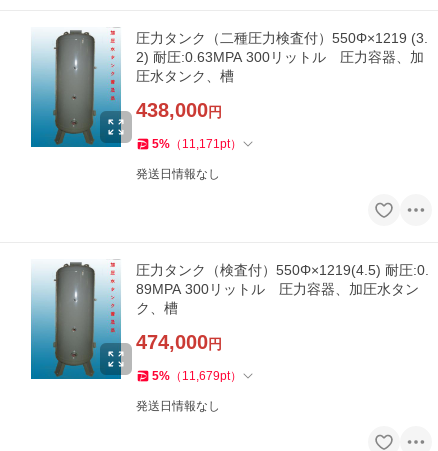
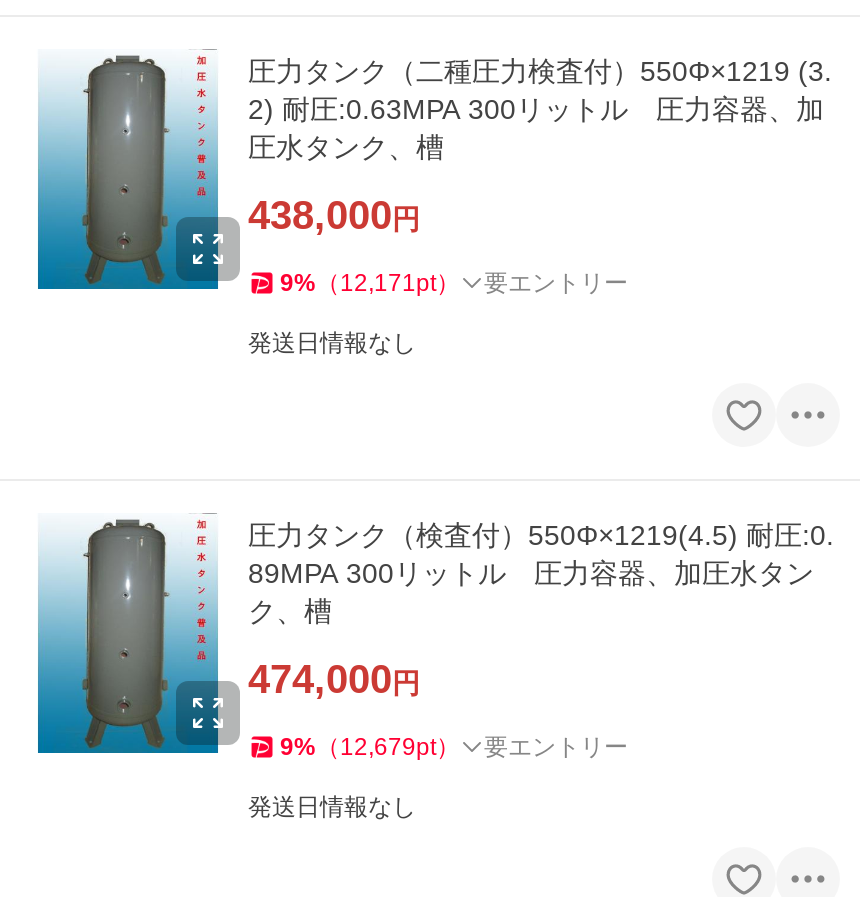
- 5%（11,171pt）
+ 9%（12,171pt）
+ 要エントリー

- 5%（11,679pt）
+ 9%（12,679pt）
+ 要エントリー
